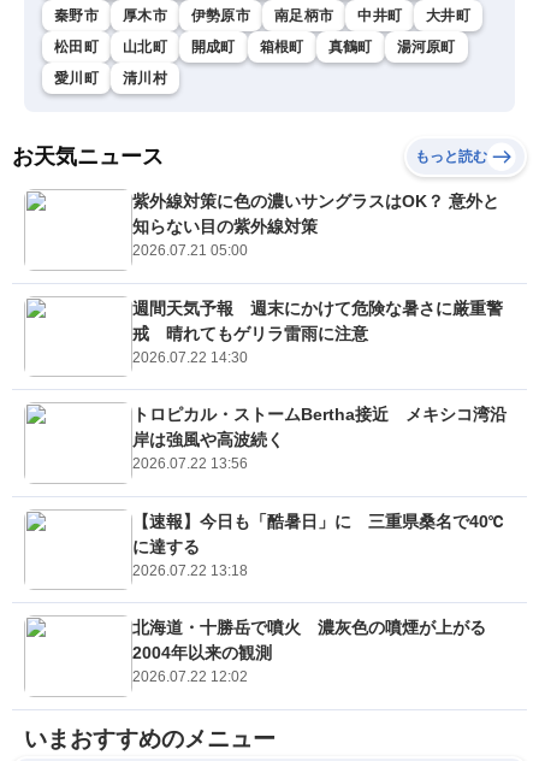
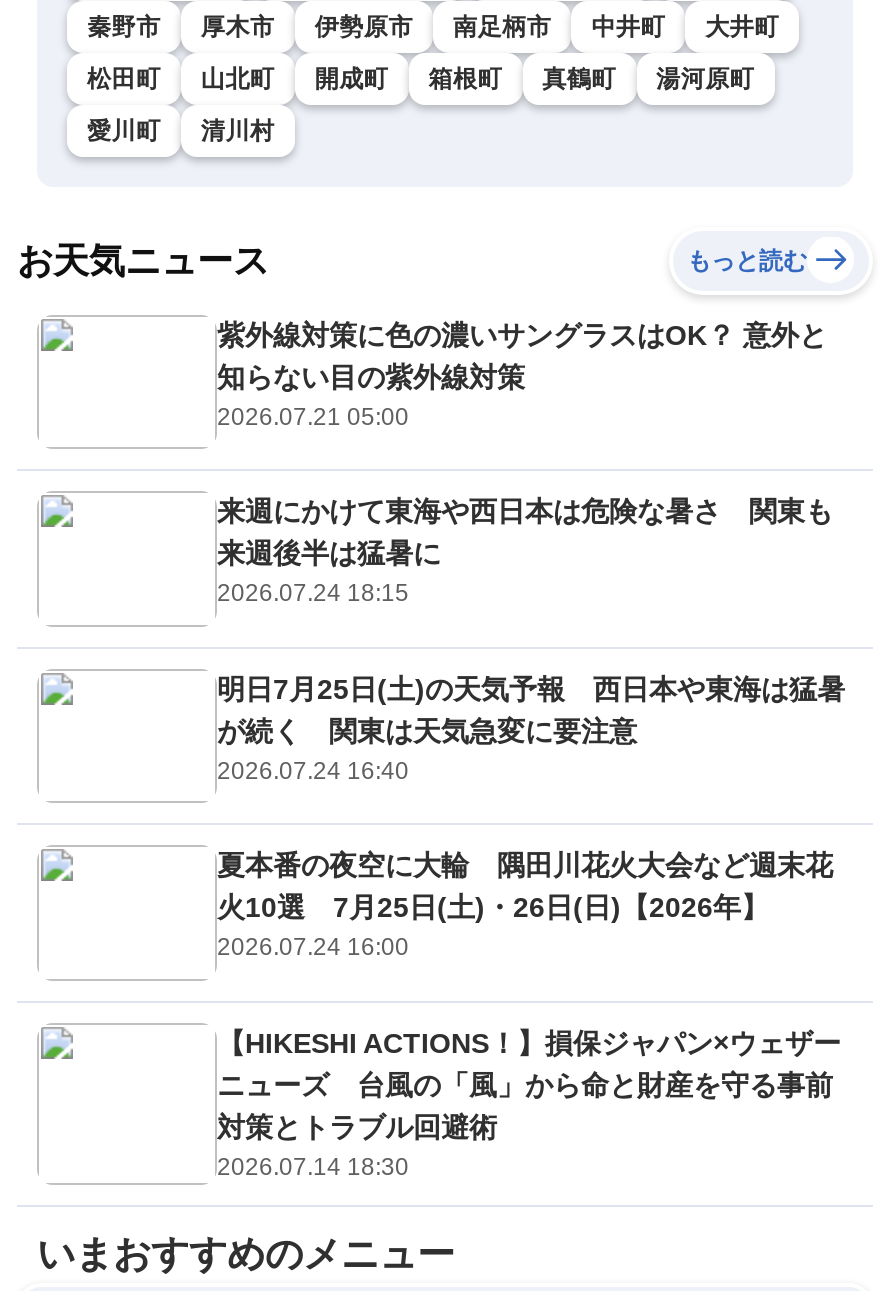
- 週間天気予報 週末にかけて危険な暑さに厳重警
- 戒 晴れてもゲリラ雷雨に注意
- 2026.07.22 14:30
+ 来週にかけて東海や西日本は危険な暑さ 関東も
+ 来週後半は猛暑に
+ 2026.07.24 18:15

- トロピカル・ストームBertha接近 メキシコ湾沿
- 岸は強風や高波続く
- 2026.07.22 13:56
+ 明日7月25日(土)の天気予報 西日本や東海は猛暑
+ が続く 関東は天気急変に要注意
+ 2026.07.24 16:40

- 【速報】今日も「酷暑日」に 三重県桑名で40℃
- に達する
- 2026.07.22 13:18
+ 夏本番の夜空に大輪 隅田川花火大会など週末花
+ 火10選 7月25日(土)・26日(日)【2026年】
+ 2026.07.24 16:00

- 北海道・十勝岳で噴火 濃灰色の噴煙が上がる
- 2004年以来の観測
- 2026.07.22 12:02
+ 【HIKESHI ACTIONS！】損保ジャパン×ウェザー
+ ニューズ 台風の「風」から命と財産を守る事前
+ 対策とトラブル回避術
+ 2026.07.14 18:30
